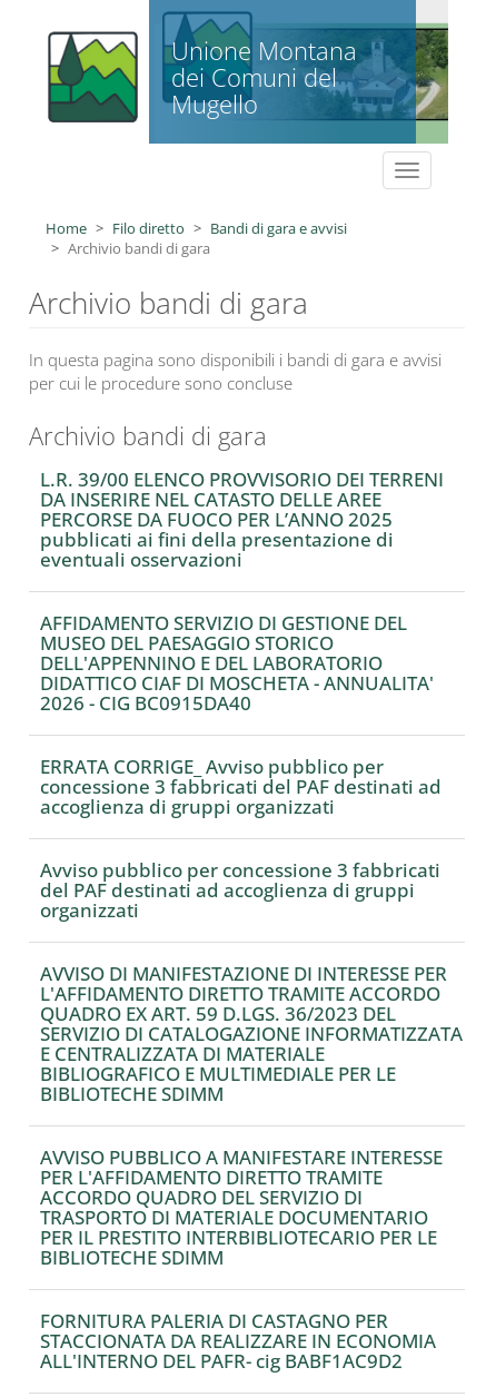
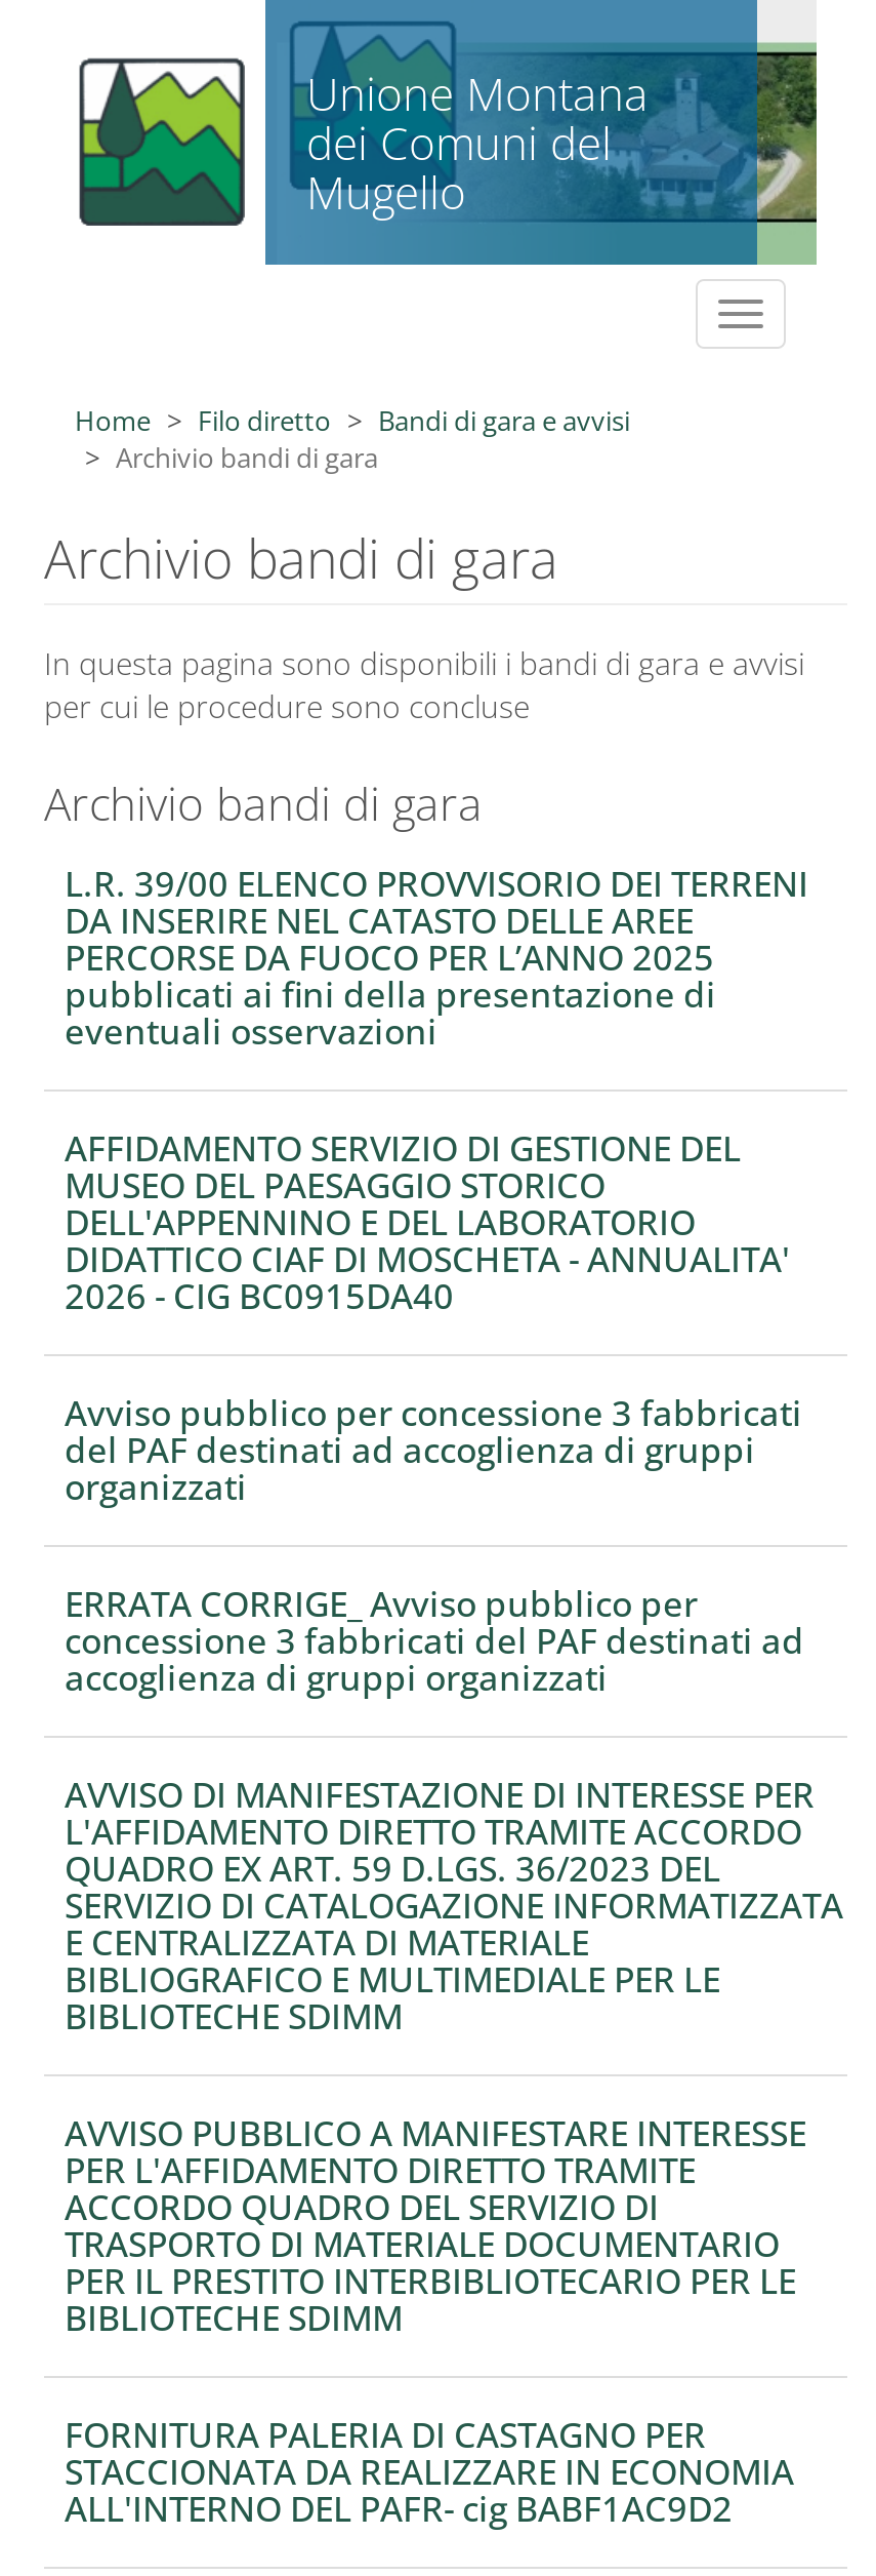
moved down: ERRATA CORRIGE_ Avviso pubblico per | concessione 3 fabbricati del PAF destinati ad | accoglienza di gruppi organizzati

moved up: Avviso pubblico per concessione 3 fabbricati | del PAF destinati ad accoglienza di gruppi | organizzati
